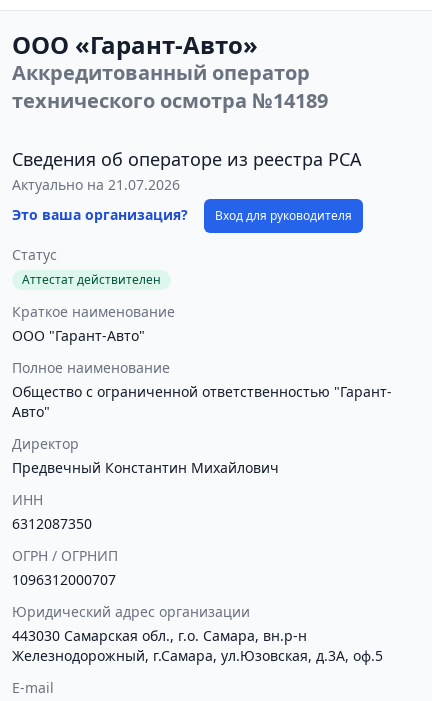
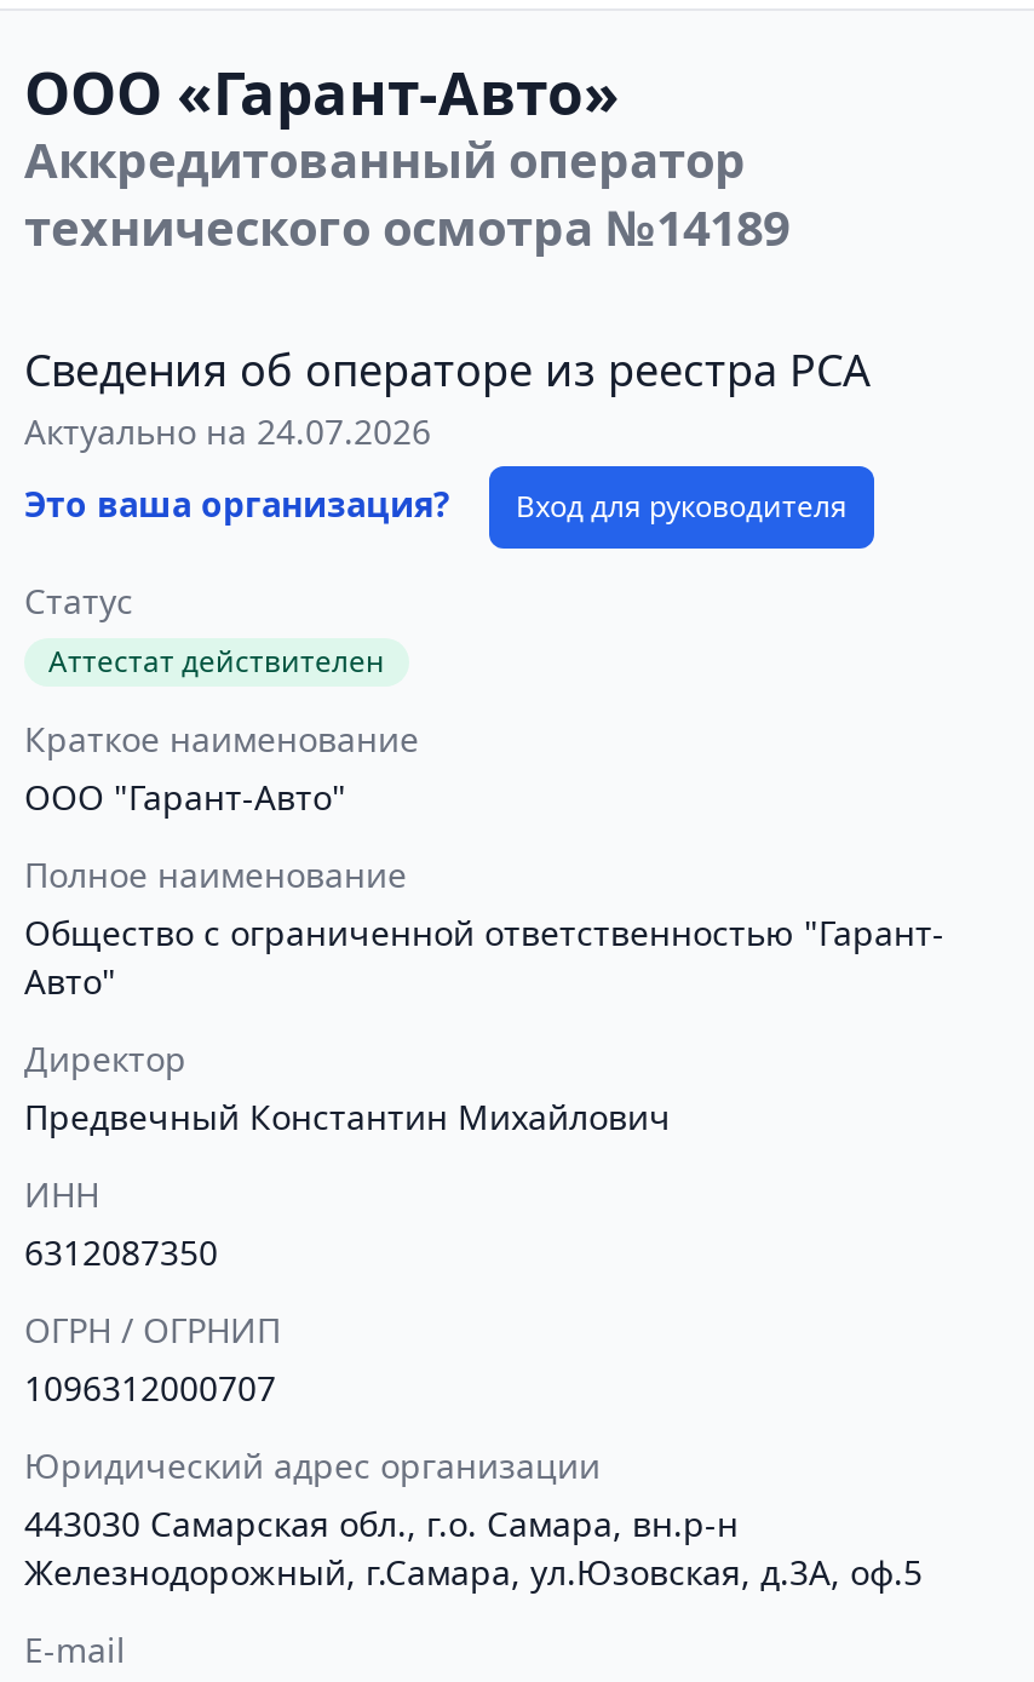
- Актуально на 21.07.2026
+ Актуально на 24.07.2026
